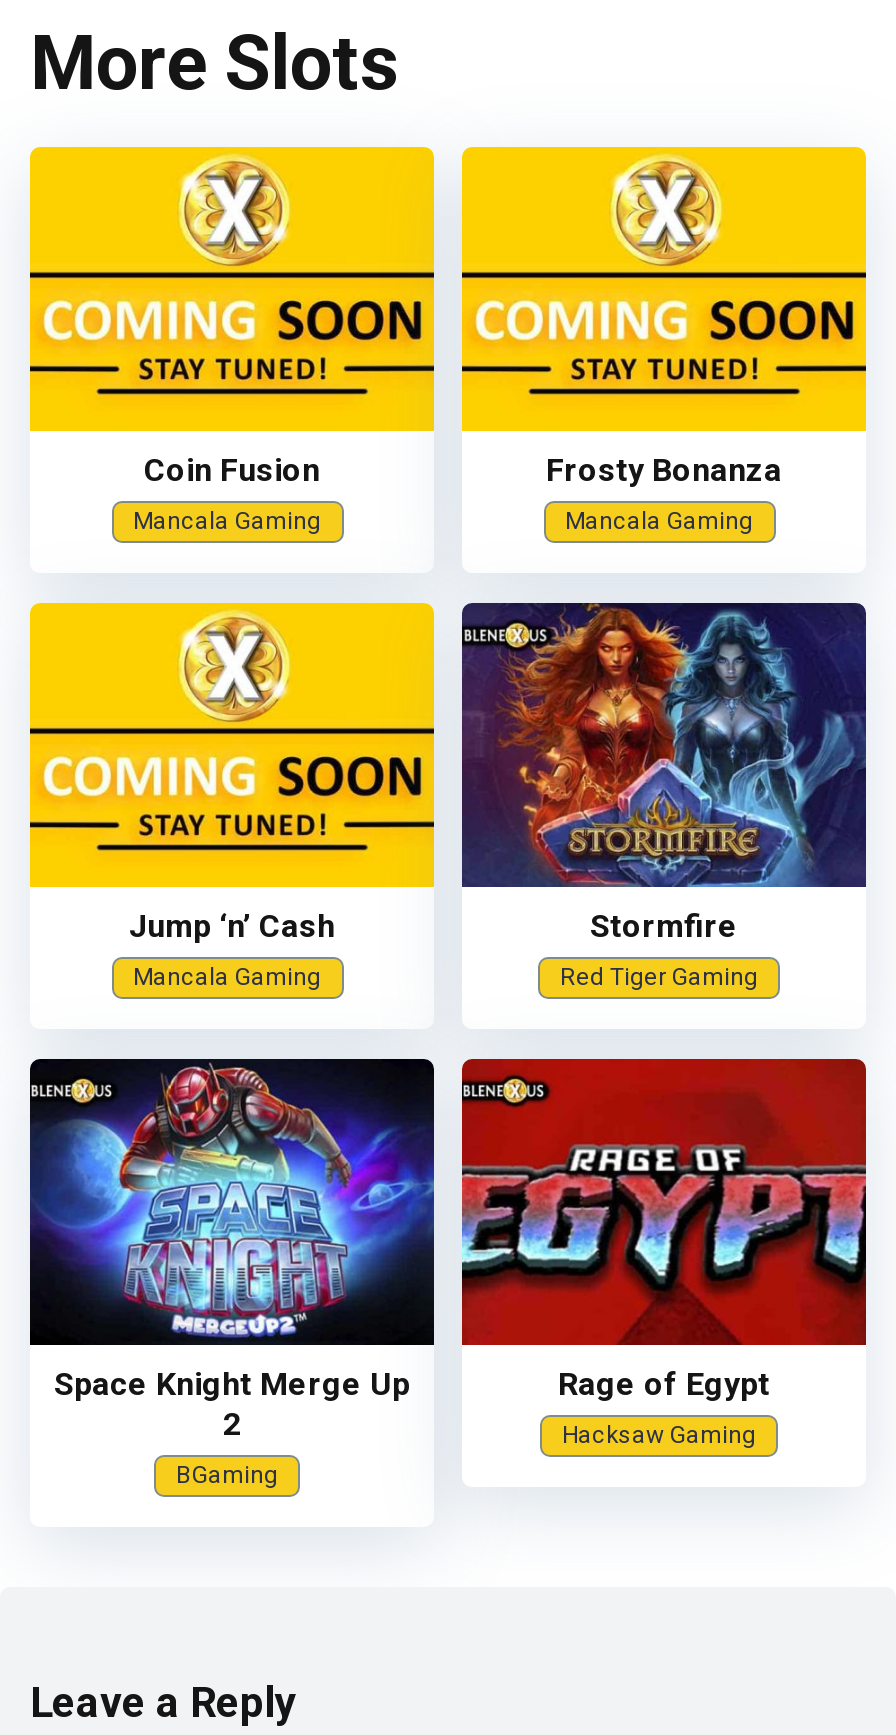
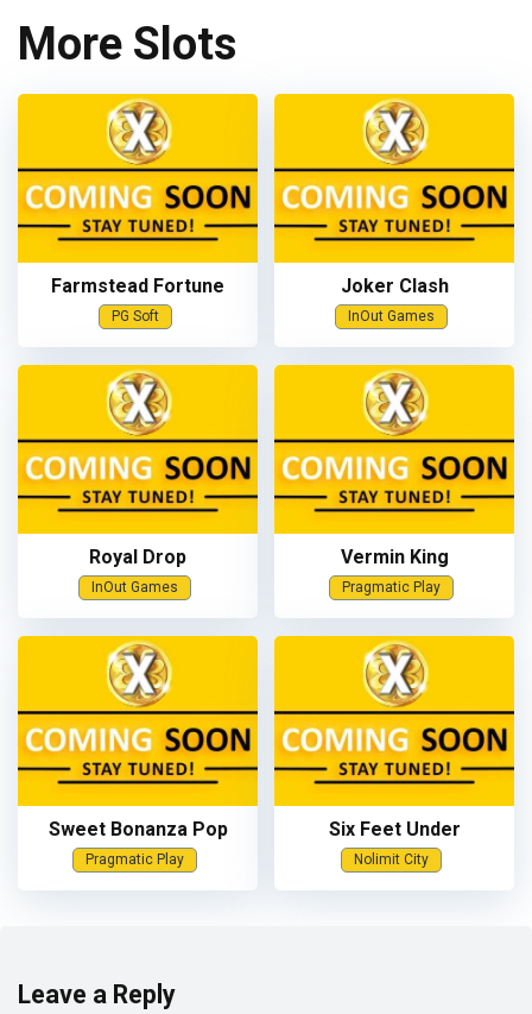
- Coin Fusion
+ Farmstead Fortune

- Frosty Bonanza
+ Joker Clash

- Mancala Gaming
+ PG Soft

- Mancala Gaming
+ InOut Games

- [image]
- Stormfire
+ [image]
+ Vermin King

- Jump ‘n’ Cash
+ Royal Drop

- Mancala Gaming
+ InOut Games

- Red Tiger Gaming
+ Pragmatic Play

- [image]
- Space Knight Merge Up
- 2
+ [image]
+ Sweet Bonanza Pop

- [image]
- Rage of Egypt
+ [image]
+ Six Feet Under

- Hacksaw Gaming
+ Nolimit City

- BGaming
+ Pragmatic Play
